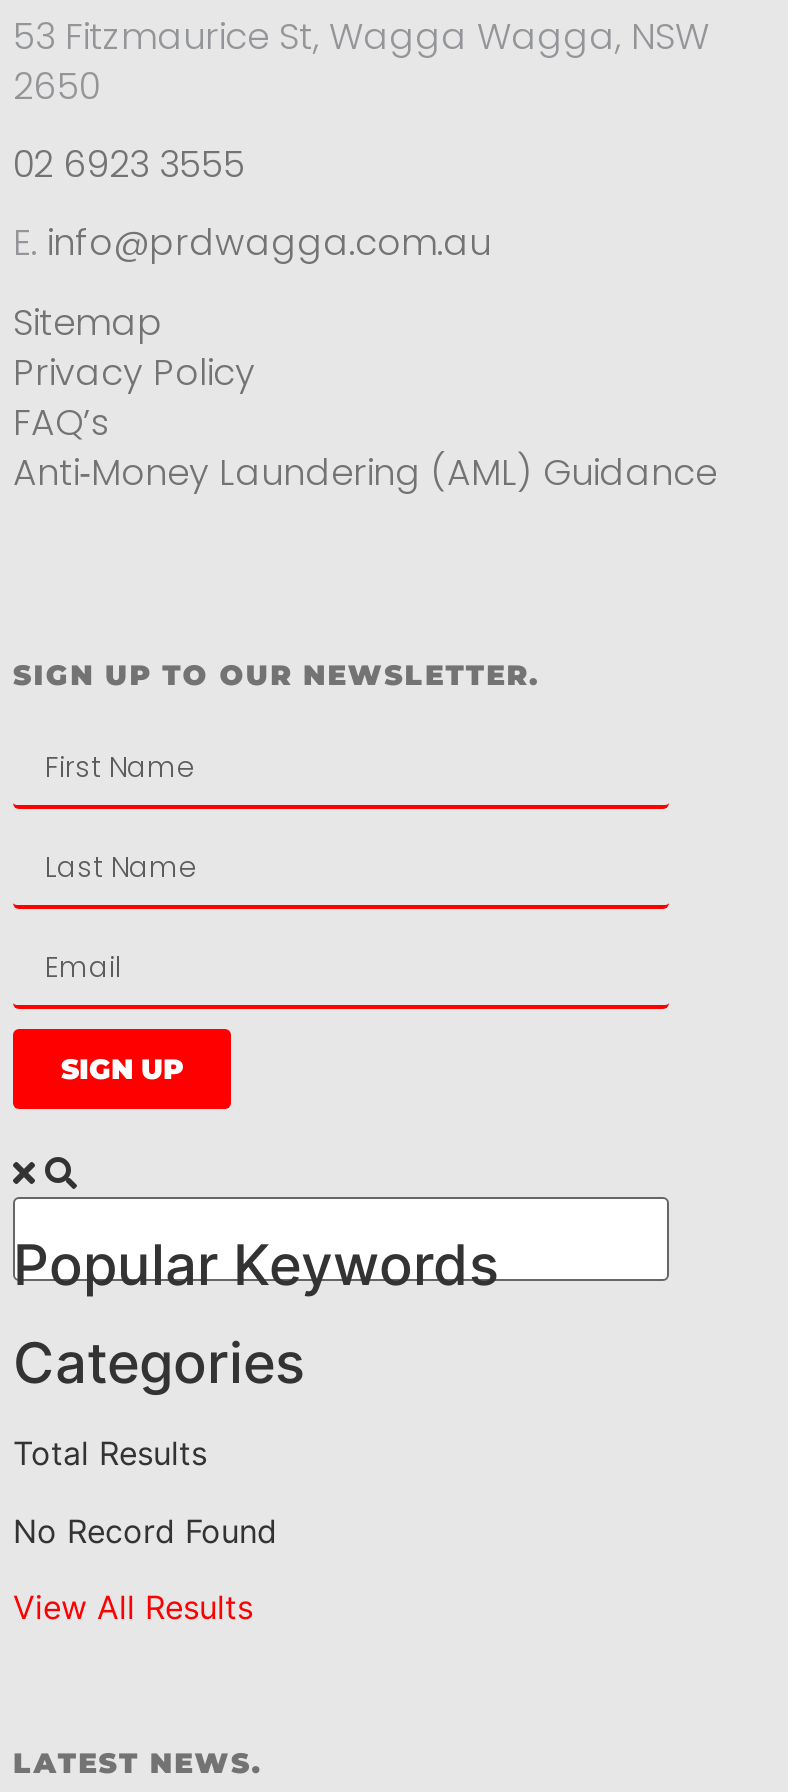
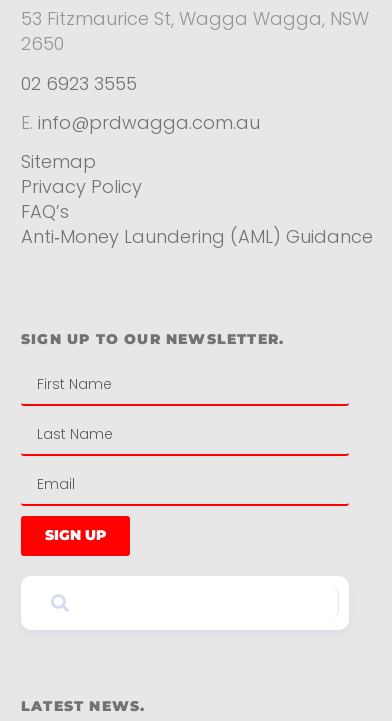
- Popular Keywords
- Categories
- Total Results
- No Record Found
- View All Results
